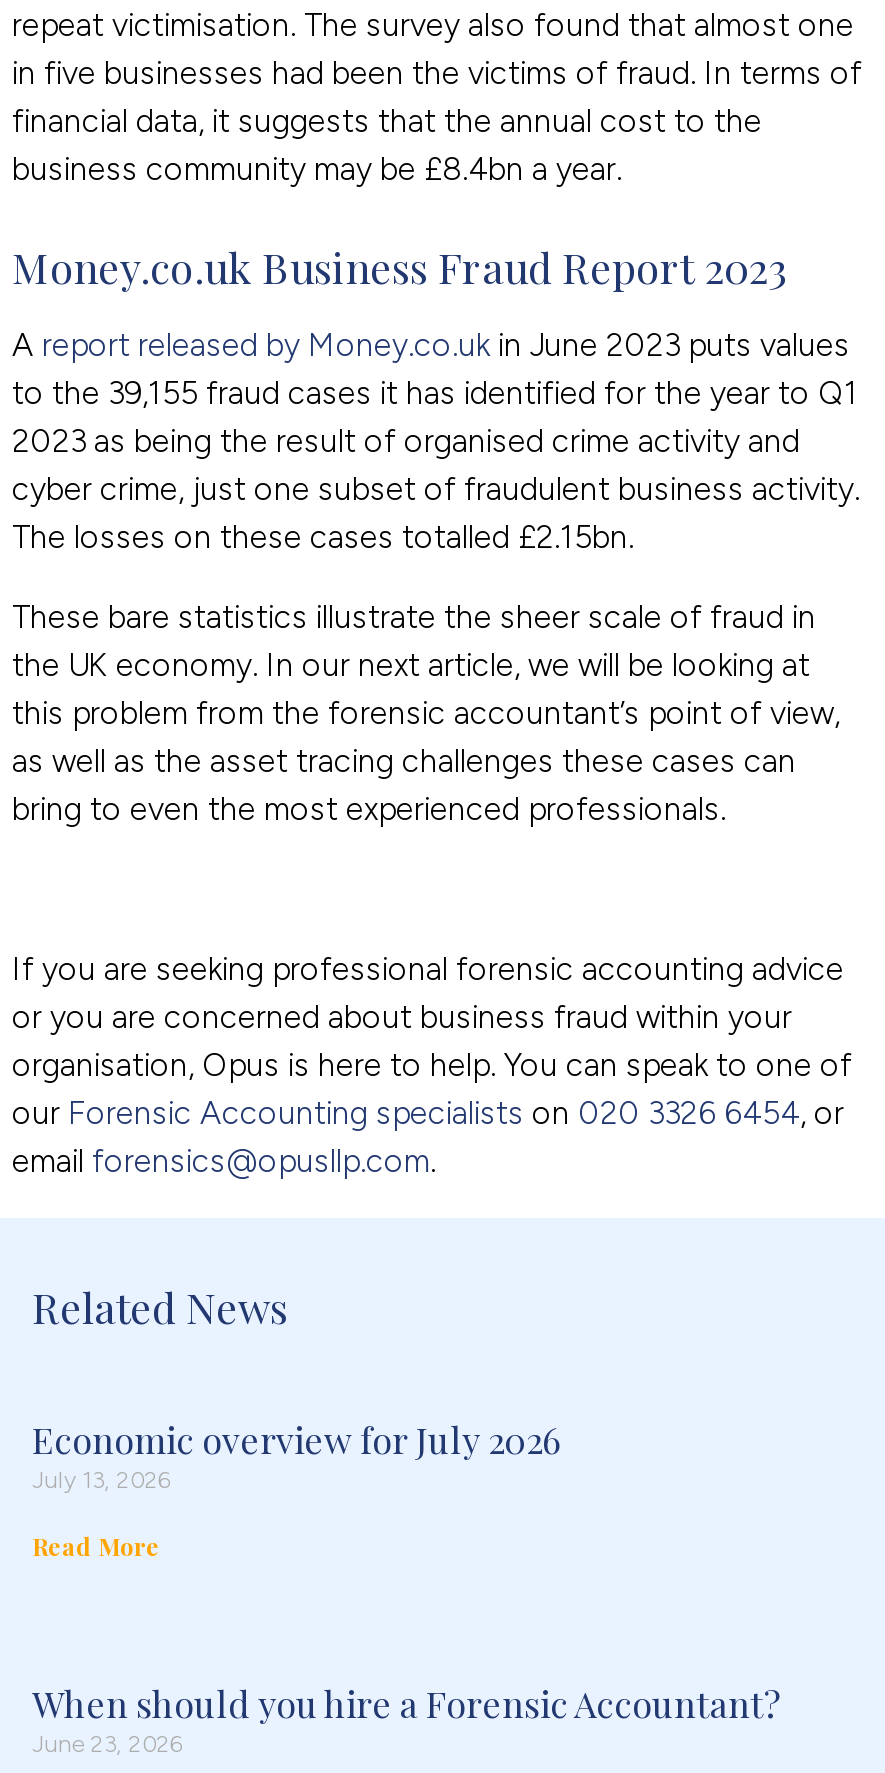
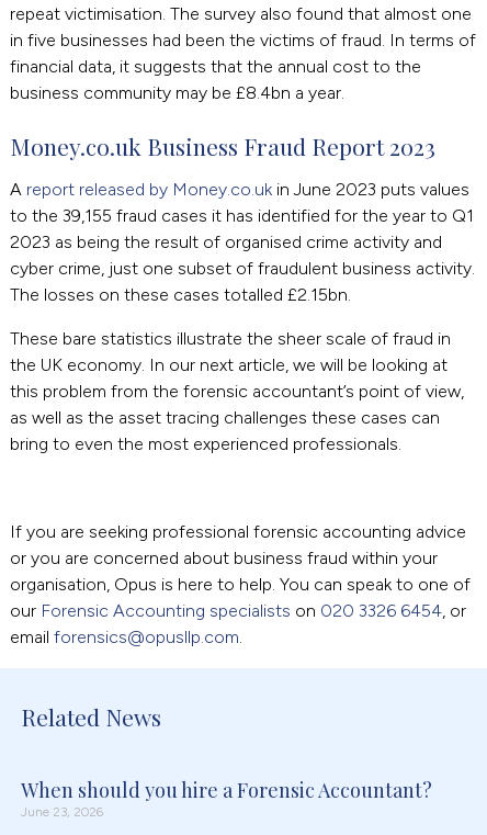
- Economic overview for July 2026
- July 13, 2026
- Read More
